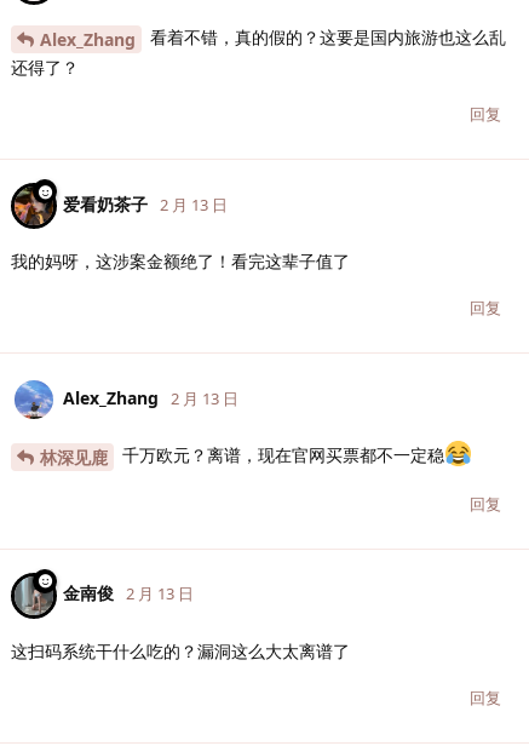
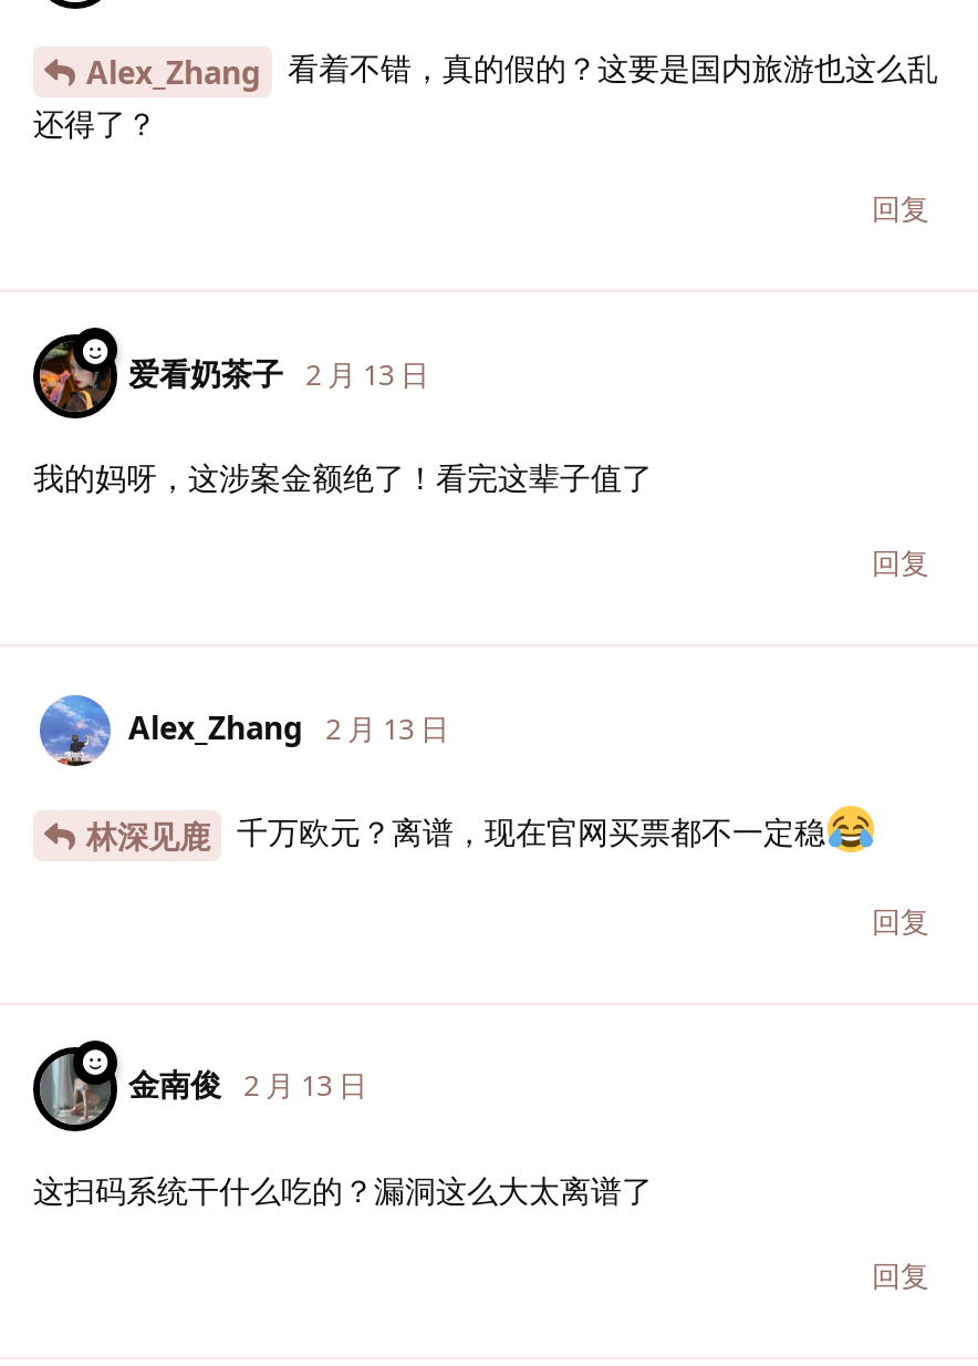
- 爱看奶茶子 2 月 13 日
+ 爱看奶茶子 2月13日

- Alex_Zhang 2 月 13 日
+ Alex_Zhang 2月13日

- 金南俊 2 月 13 日
+ 金南俊 2月13日
